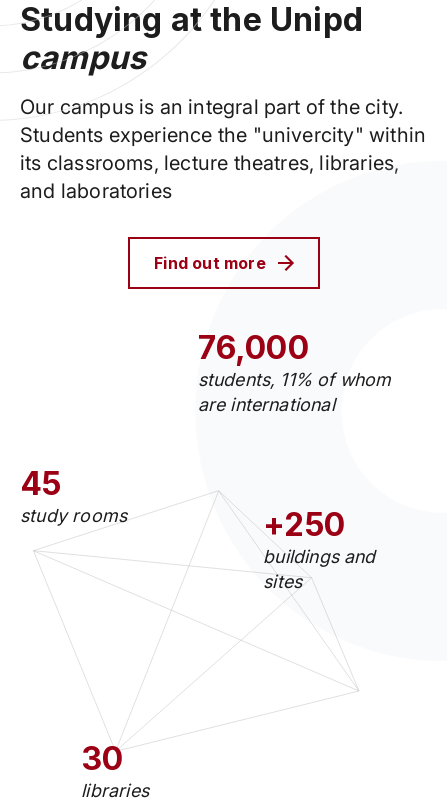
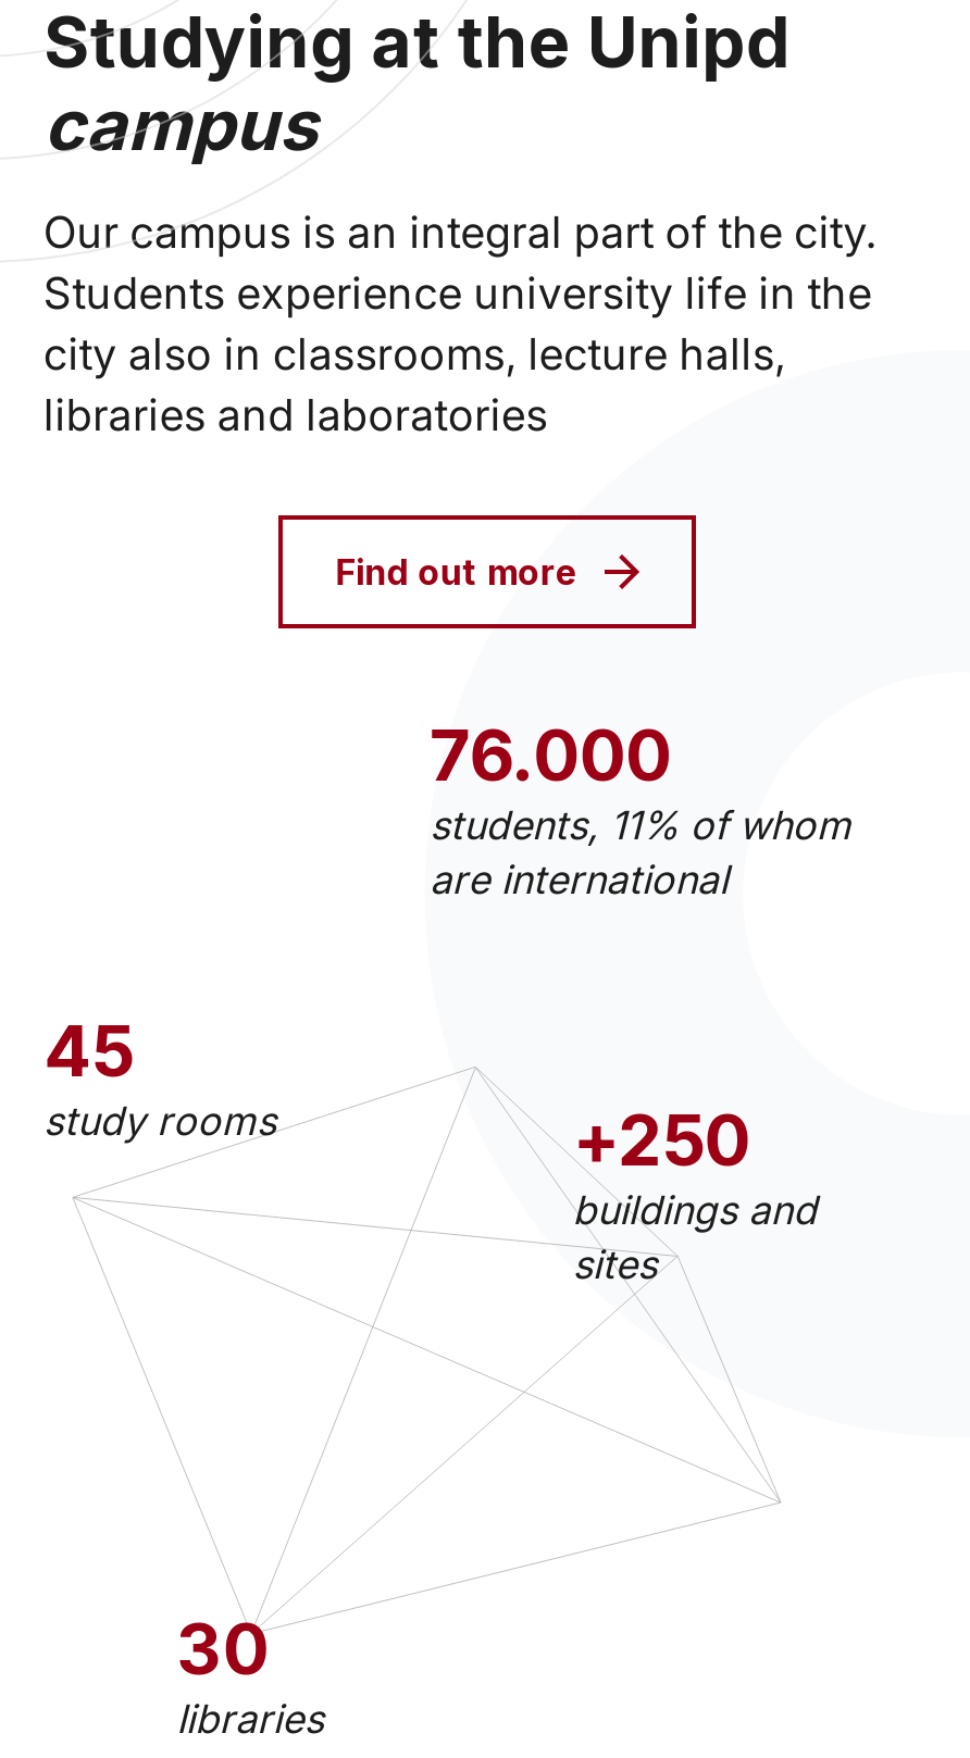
- Students experience the "univercity" within
- its classrooms, lecture theatres, libraries,
- and laboratories
+ Students experience university life in the
+ city also in classrooms, lecture halls,
+ libraries and laboratories

- 76,000
+ 76.000
